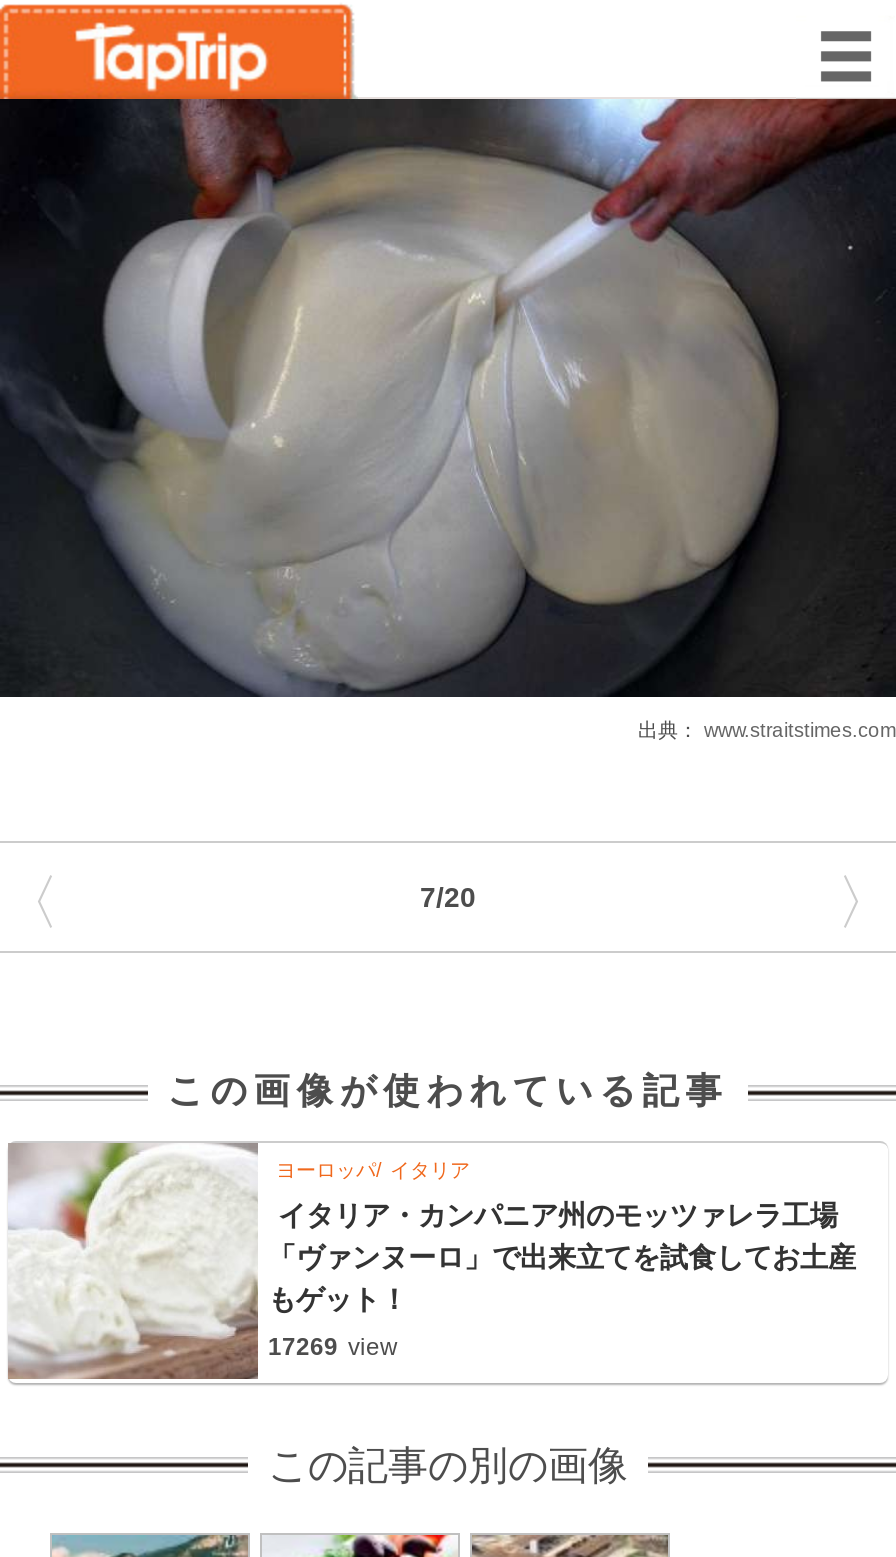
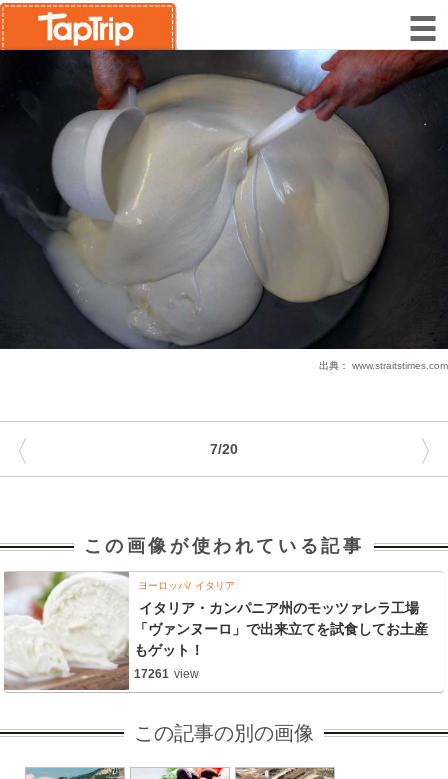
- 17269 view
+ 17261 view
